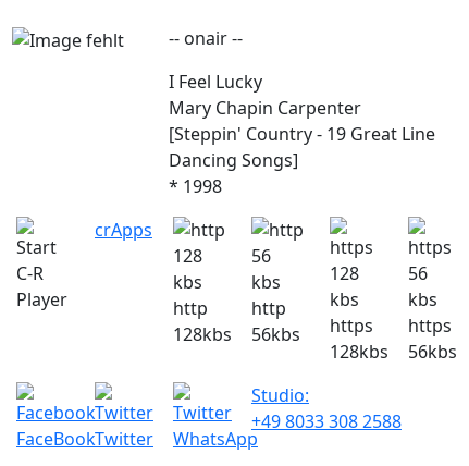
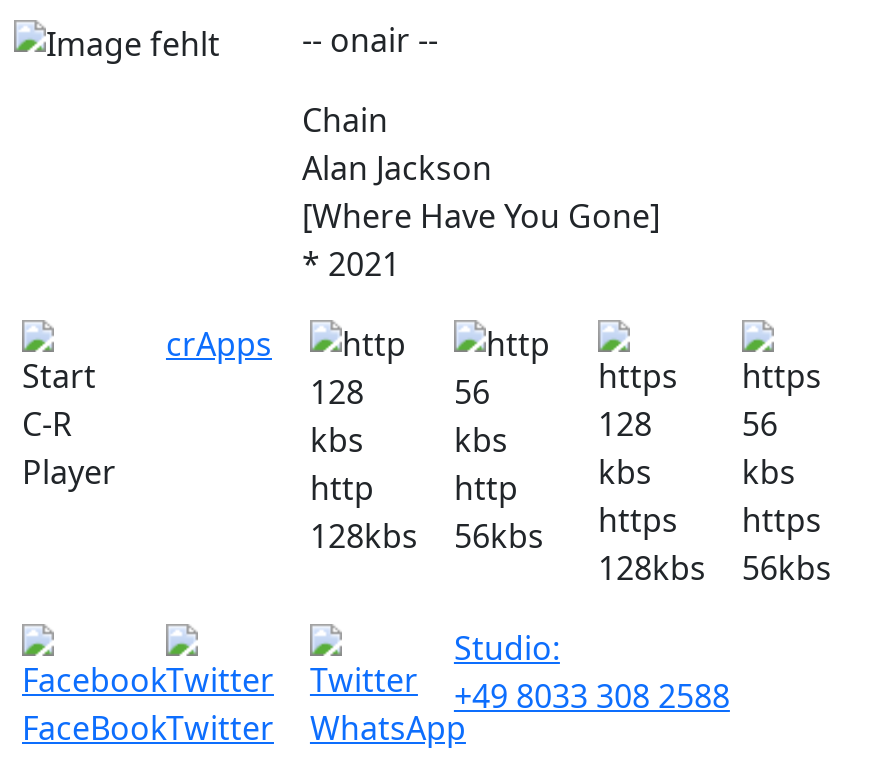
- I Feel Lucky
- Mary Chapin Carpenter
- [Steppin' Country - 19 Great Line
- Dancing Songs]
- * 1998
+ Chain
+ Alan Jackson
+ [Where Have You Gone]
+ * 2021
